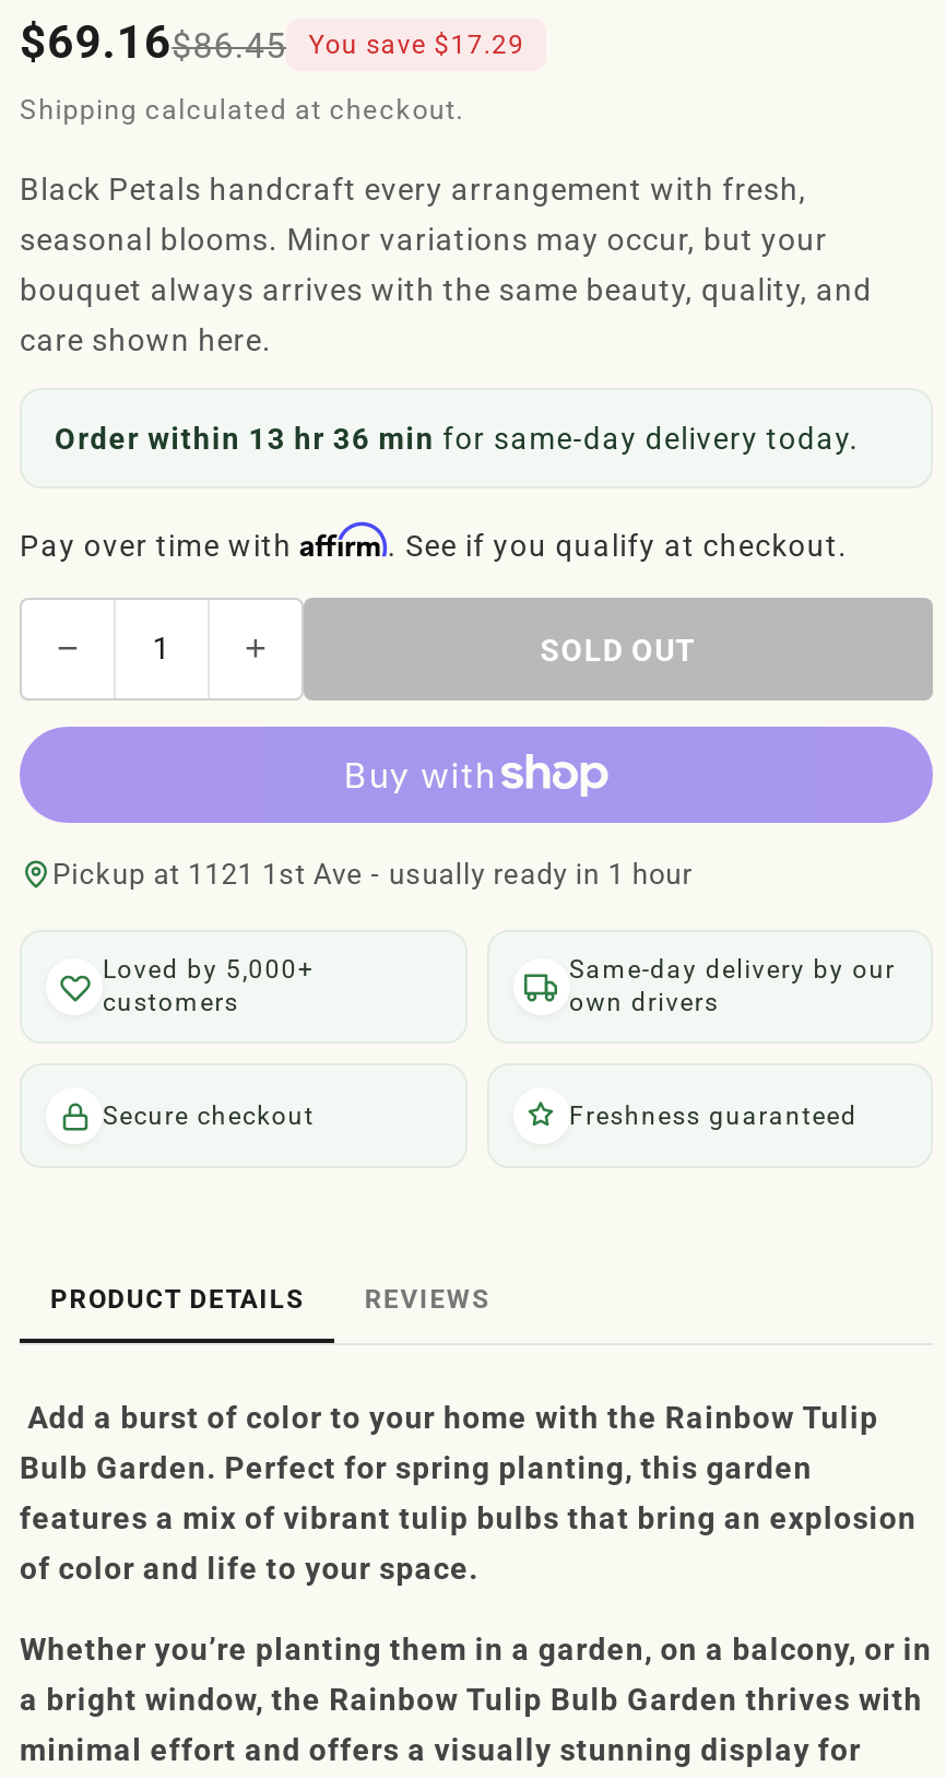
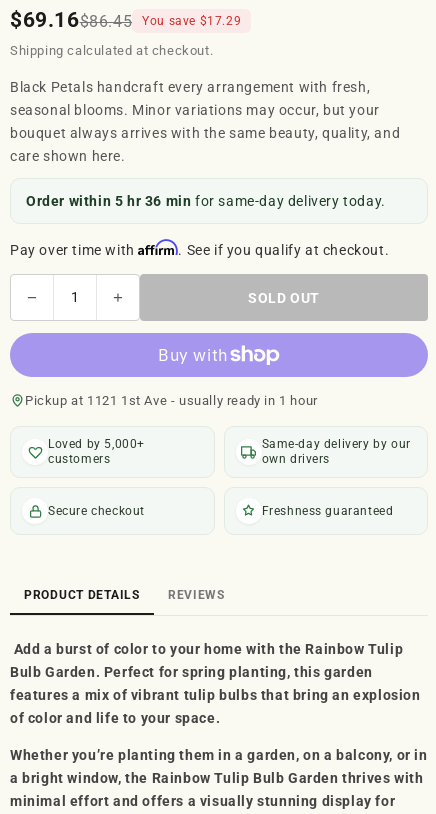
- Order within 13 hr 36 min for same-day delivery today.
+ Order within 5 hr 36 min for same-day delivery today.
